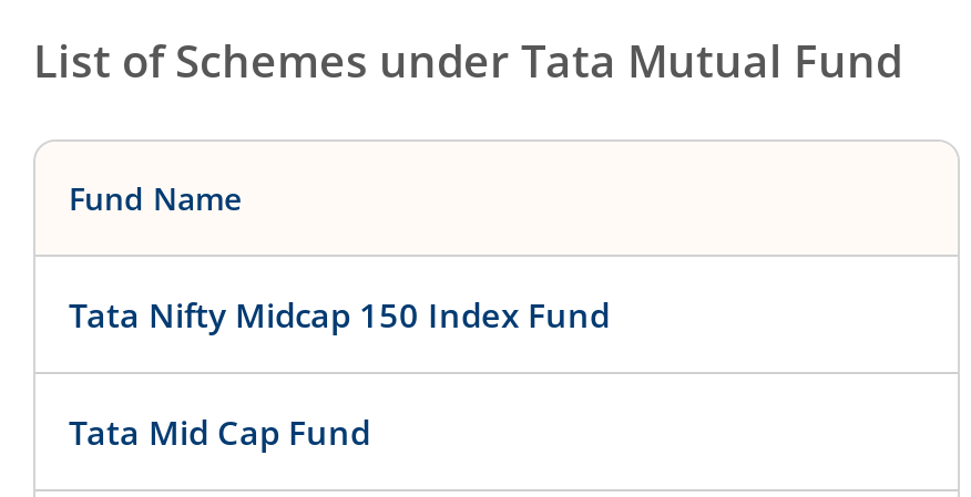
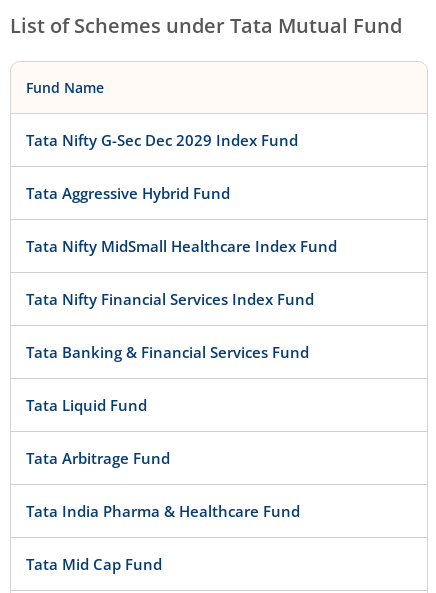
- Tata Nifty Midcap 150 Index Fund
+ Tata Nifty G-Sec Dec 2029 Index Fund
+ Tata Aggressive Hybrid Fund
+ Tata Nifty MidSmall Healthcare Index Fund
+ Tata Nifty Financial Services Index Fund
+ Tata Banking & Financial Services Fund
+ Tata Liquid Fund
+ Tata Arbitrage Fund
+ Tata India Pharma & Healthcare Fund
